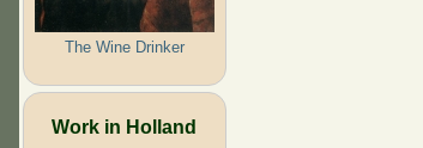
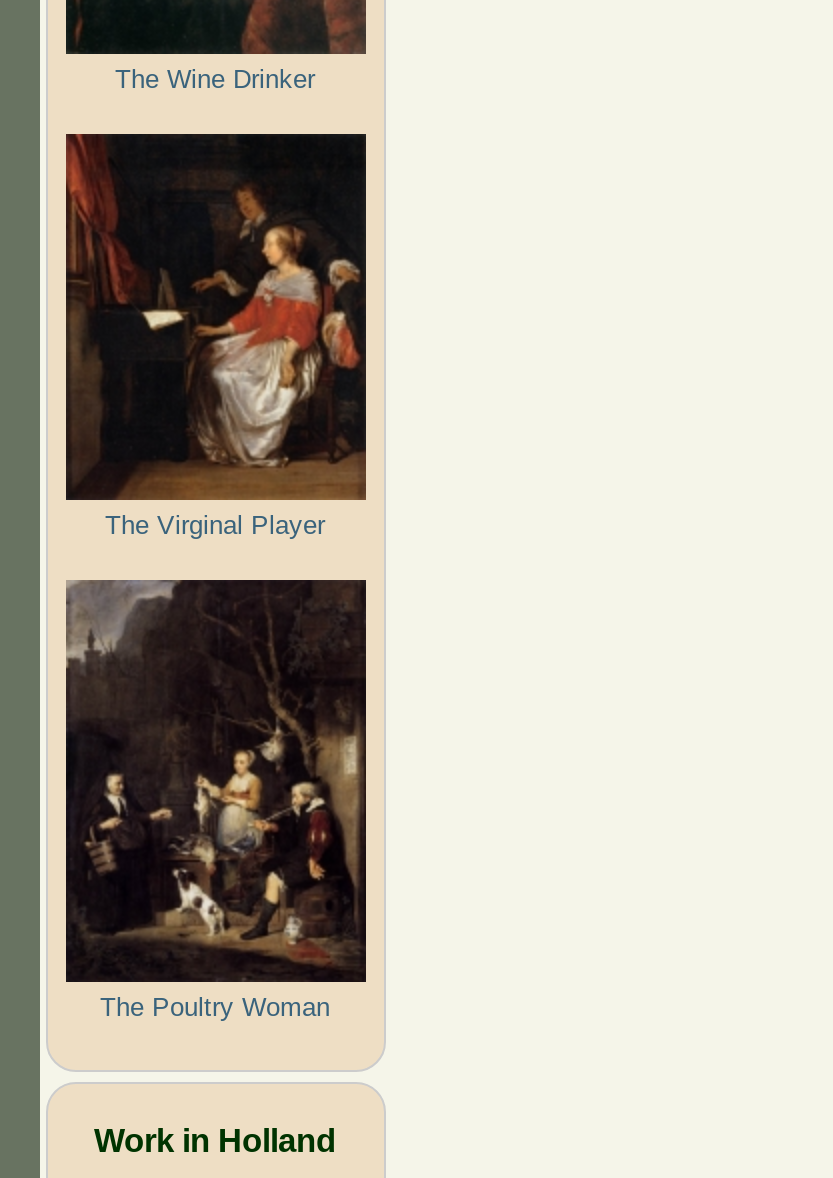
+ [image]
+ The Virginal Player

+ [image]
+ The Poultry Woman
